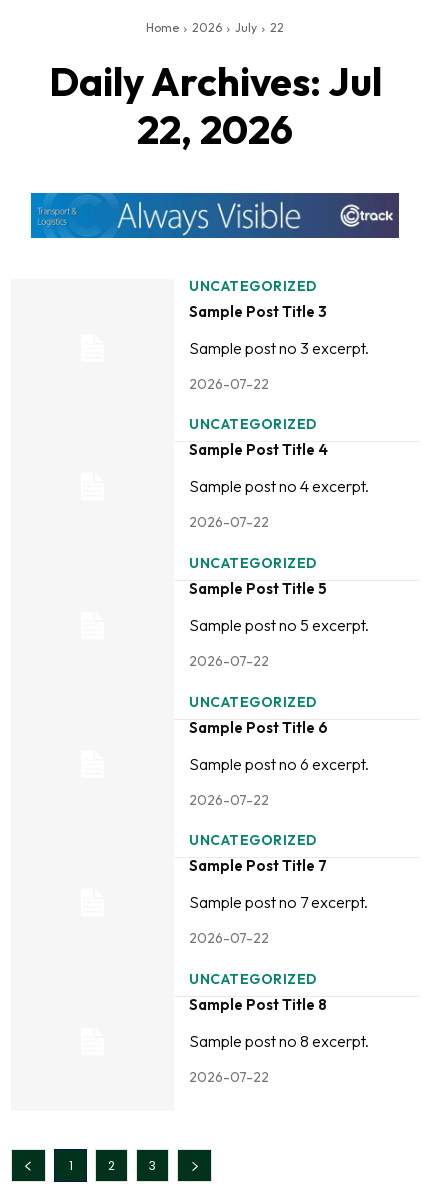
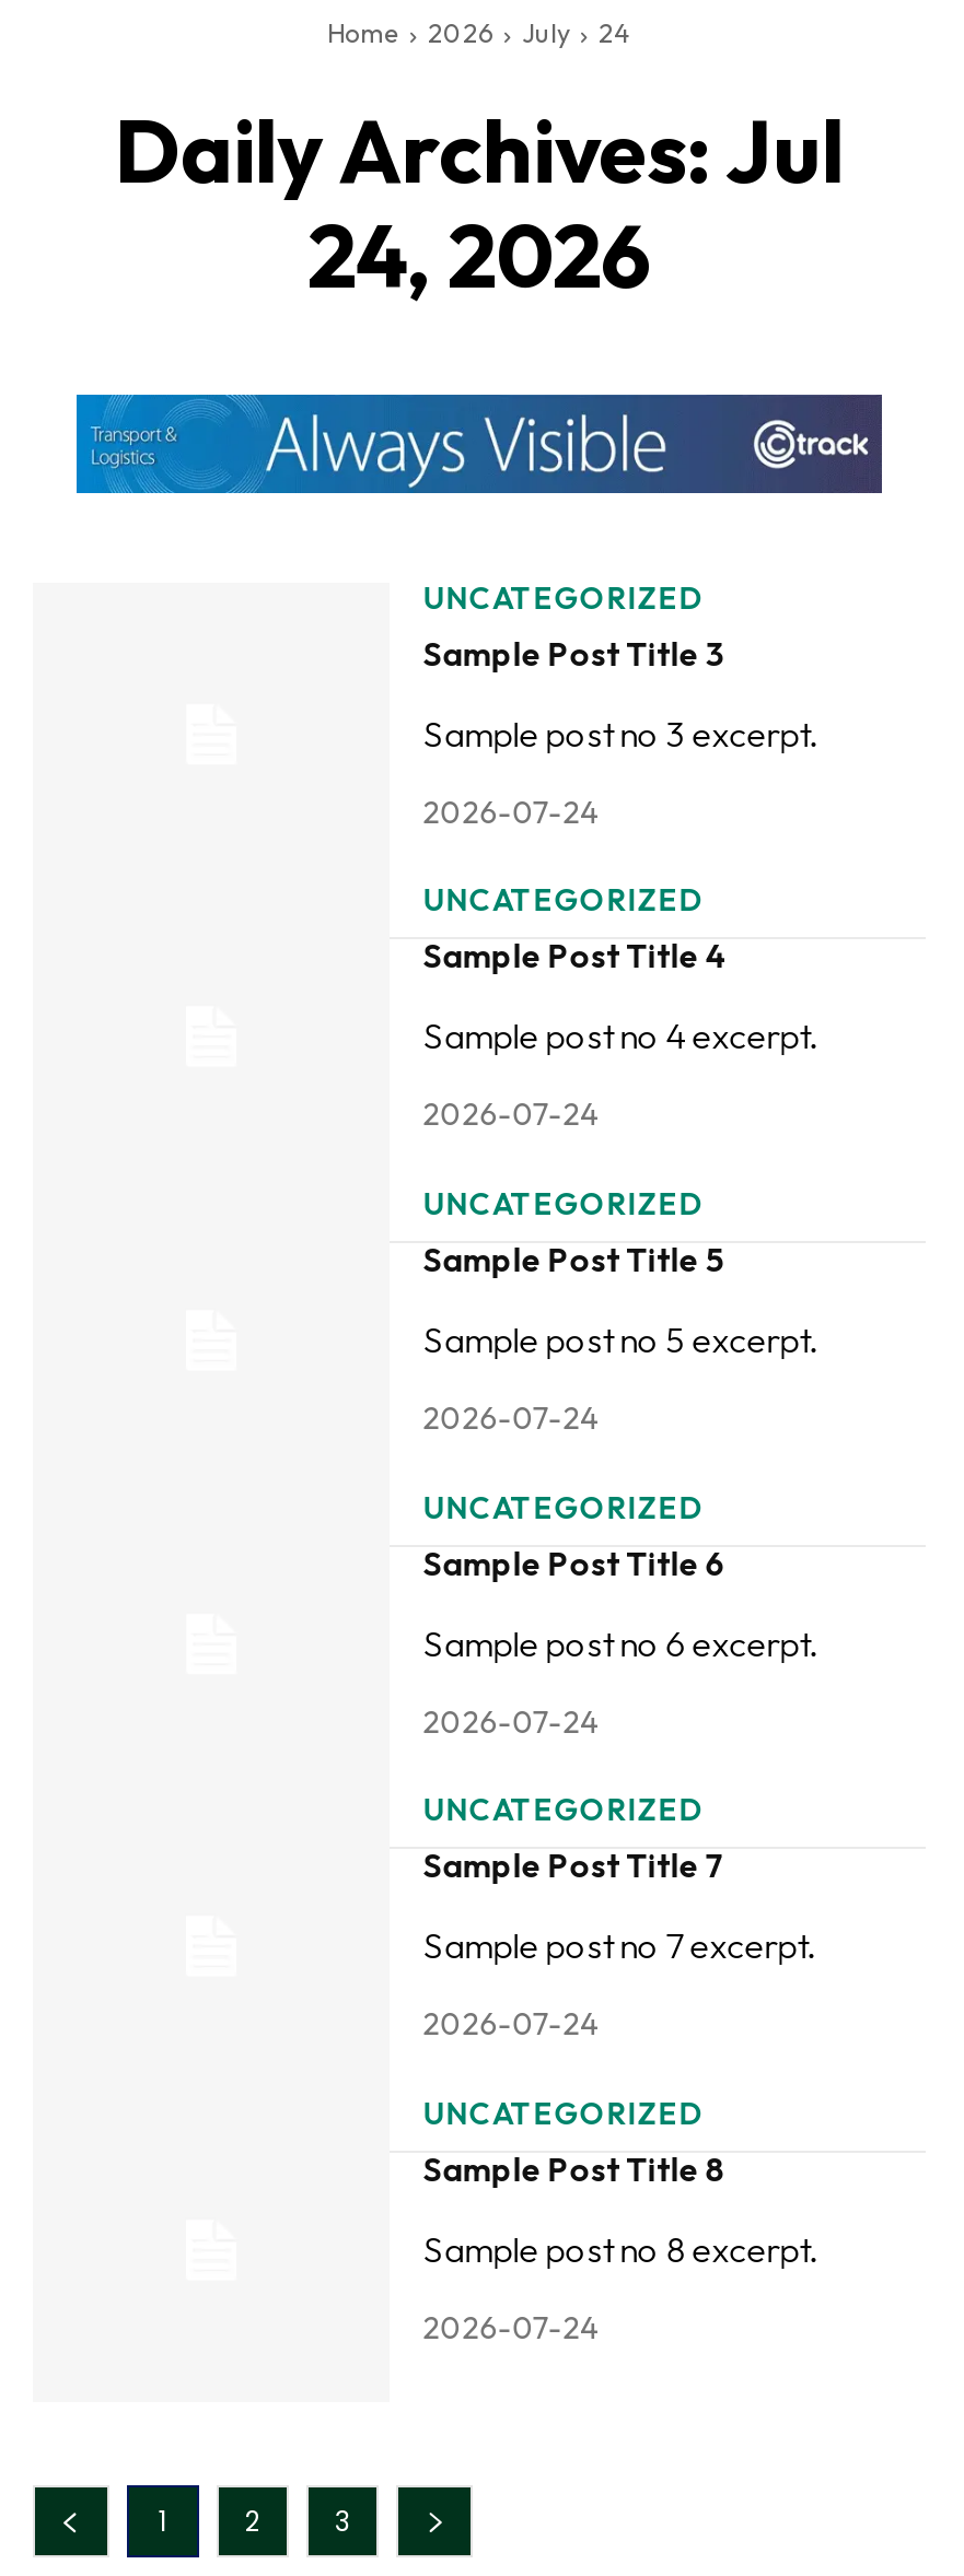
- Home 2026 July 22
+ Home 2026 July 24

- 22, 2026
+ 24, 2026

- 2026-07-22
+ 2026-07-24

- 2026-07-22
+ 2026-07-24

- 2026-07-22
+ 2026-07-24

- 2026-07-22
+ 2026-07-24

- 2026-07-22
+ 2026-07-24

- 2026-07-22
+ 2026-07-24
